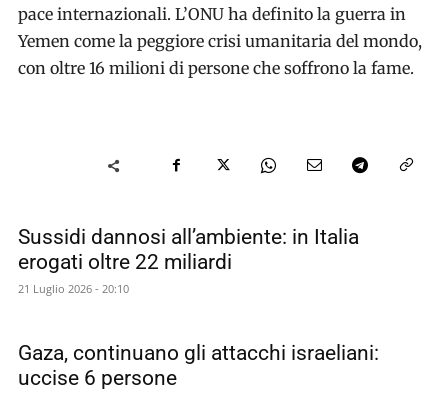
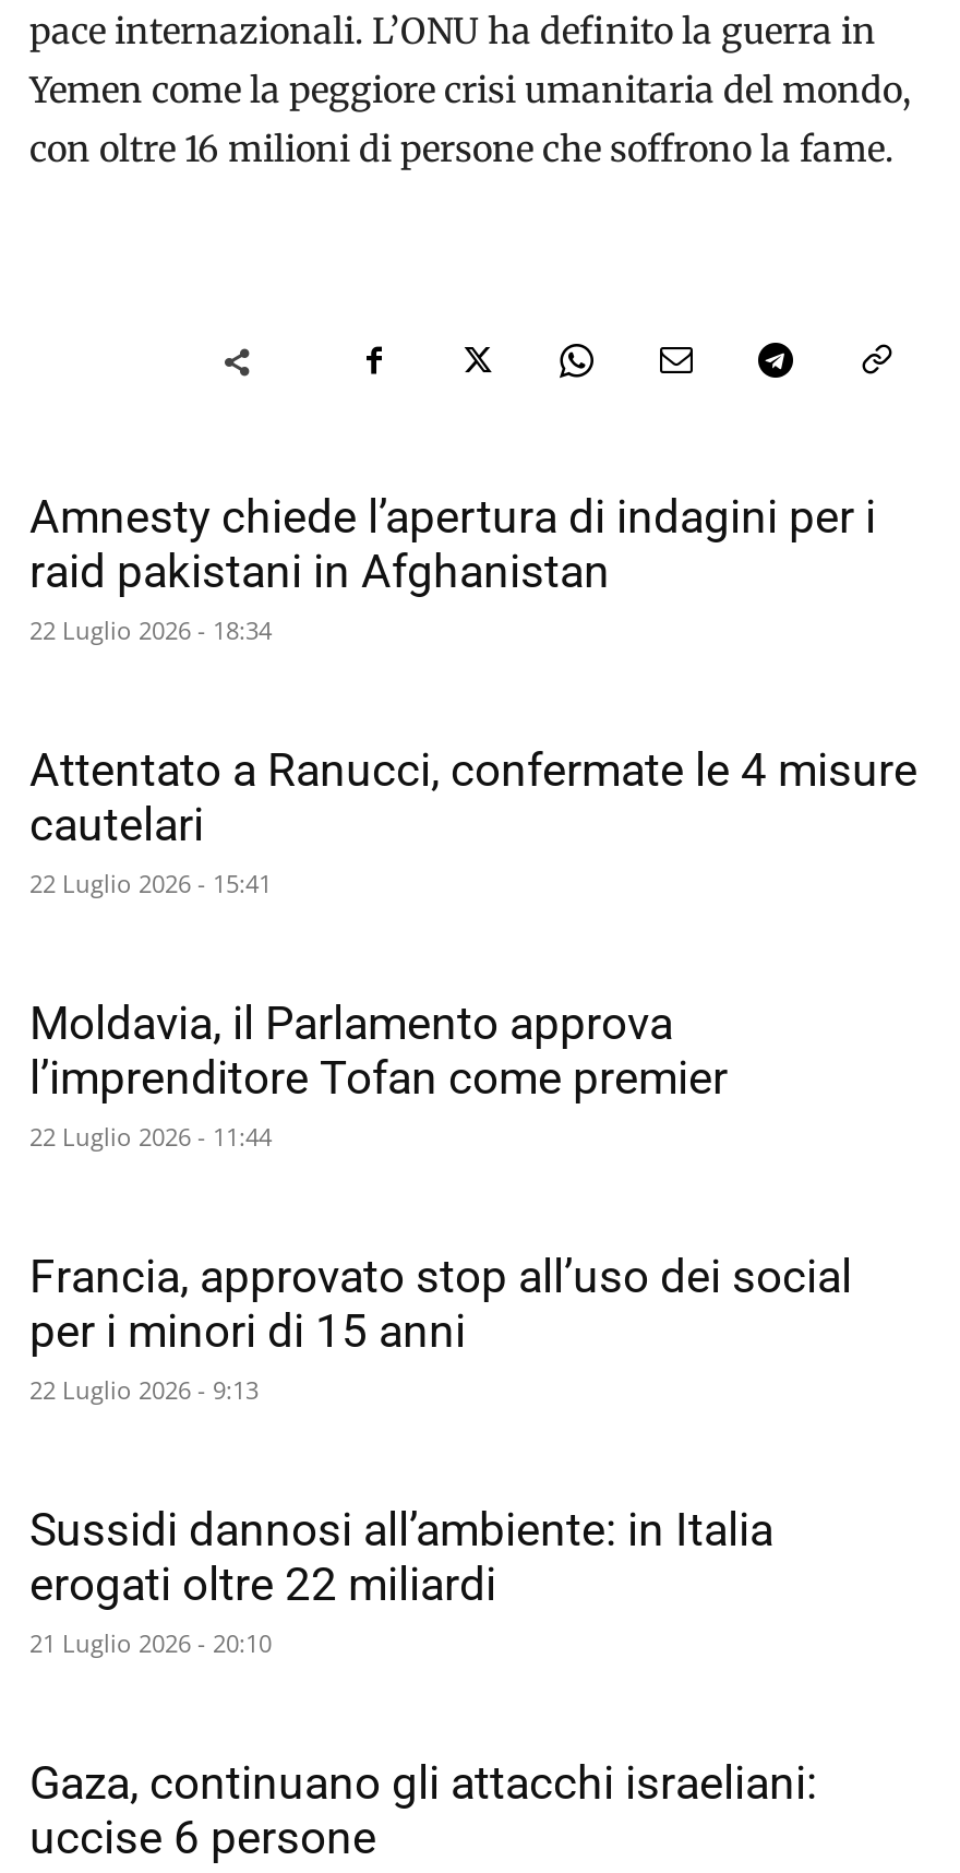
+ Amnesty chiede l’apertura di indagini per i
+ raid pakistani in Afghanistan
+ 22 Luglio 2026 - 18:34
+ Attentato a Ranucci, confermate le 4 misure
+ cautelari
+ 22 Luglio 2026 - 15:41
+ Moldavia, il Parlamento approva
+ l’imprenditore Tofan come premier
+ 22 Luglio 2026 - 11:44
+ Francia, approvato stop all’uso dei social
+ per i minori di 15 anni
+ 22 Luglio 2026 - 9:13
